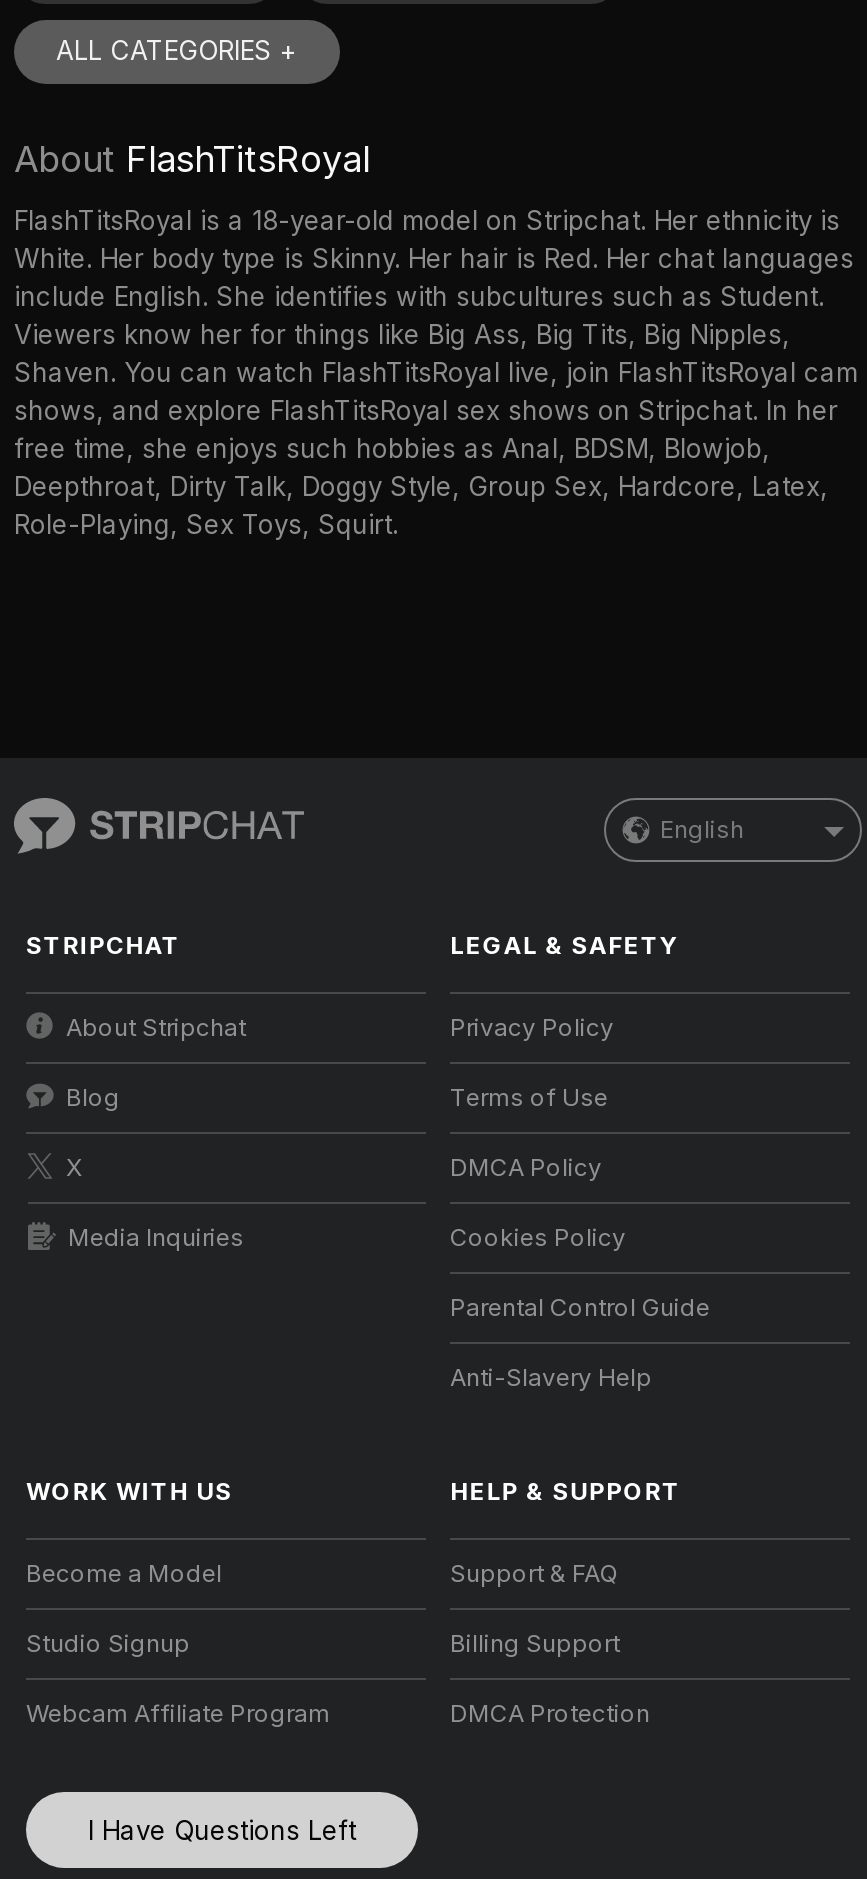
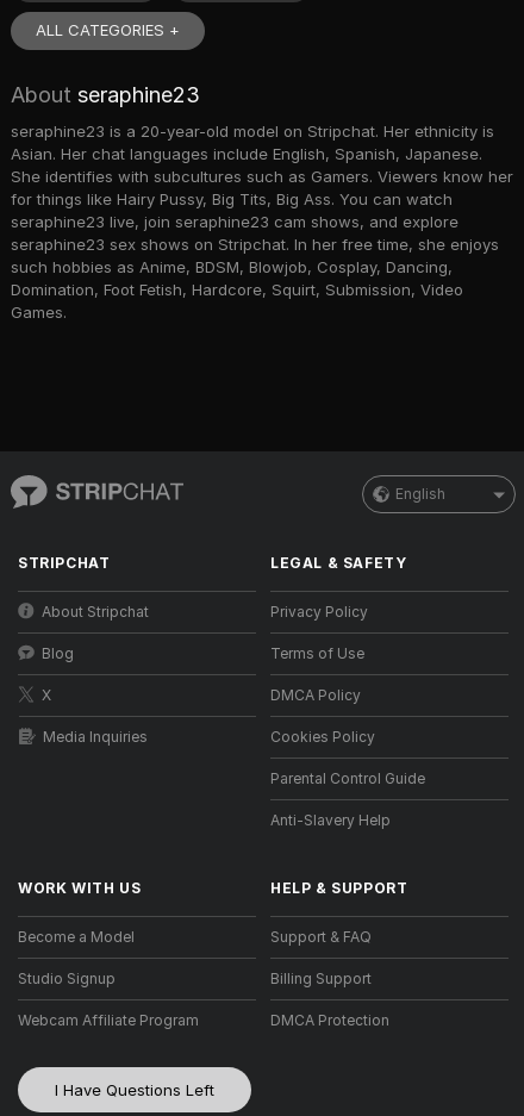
- About FlashTitsRoyal
+ About seraphine23

- FlashTitsRoyal is a 18-year-old model on Stripchat. Her ethnicity is
- White. Her body type is Skinny. Her hair is Red. Her chat languages
- include English. She identifies with subcultures such as Student.
- Viewers know her for things like Big Ass, Big Tits, Big Nipples,
- Shaven. You can watch FlashTitsRoyal live, join FlashTitsRoyal cam
- shows, and explore FlashTitsRoyal sex shows on Stripchat. In her
- free time, she enjoys such hobbies as Anal, BDSM, Blowjob,
- Deepthroat, Dirty Talk, Doggy Style, Group Sex, Hardcore, Latex,
- Role-Playing, Sex Toys, Squirt.
+ seraphine23 is a 20-year-old model on Stripchat. Her ethnicity is
+ Asian. Her chat languages include English, Spanish, Japanese.
+ She identifies with subcultures such as Gamers. Viewers know her
+ for things like Hairy Pussy, Big Tits, Big Ass. You can watch
+ seraphine23 live, join seraphine23 cam shows, and explore
+ seraphine23 sex shows on Stripchat. In her free time, she enjoys
+ such hobbies as Anime, BDSM, Blowjob, Cosplay, Dancing,
+ Domination, Foot Fetish, Hardcore, Squirt, Submission, Video
+ Games.
